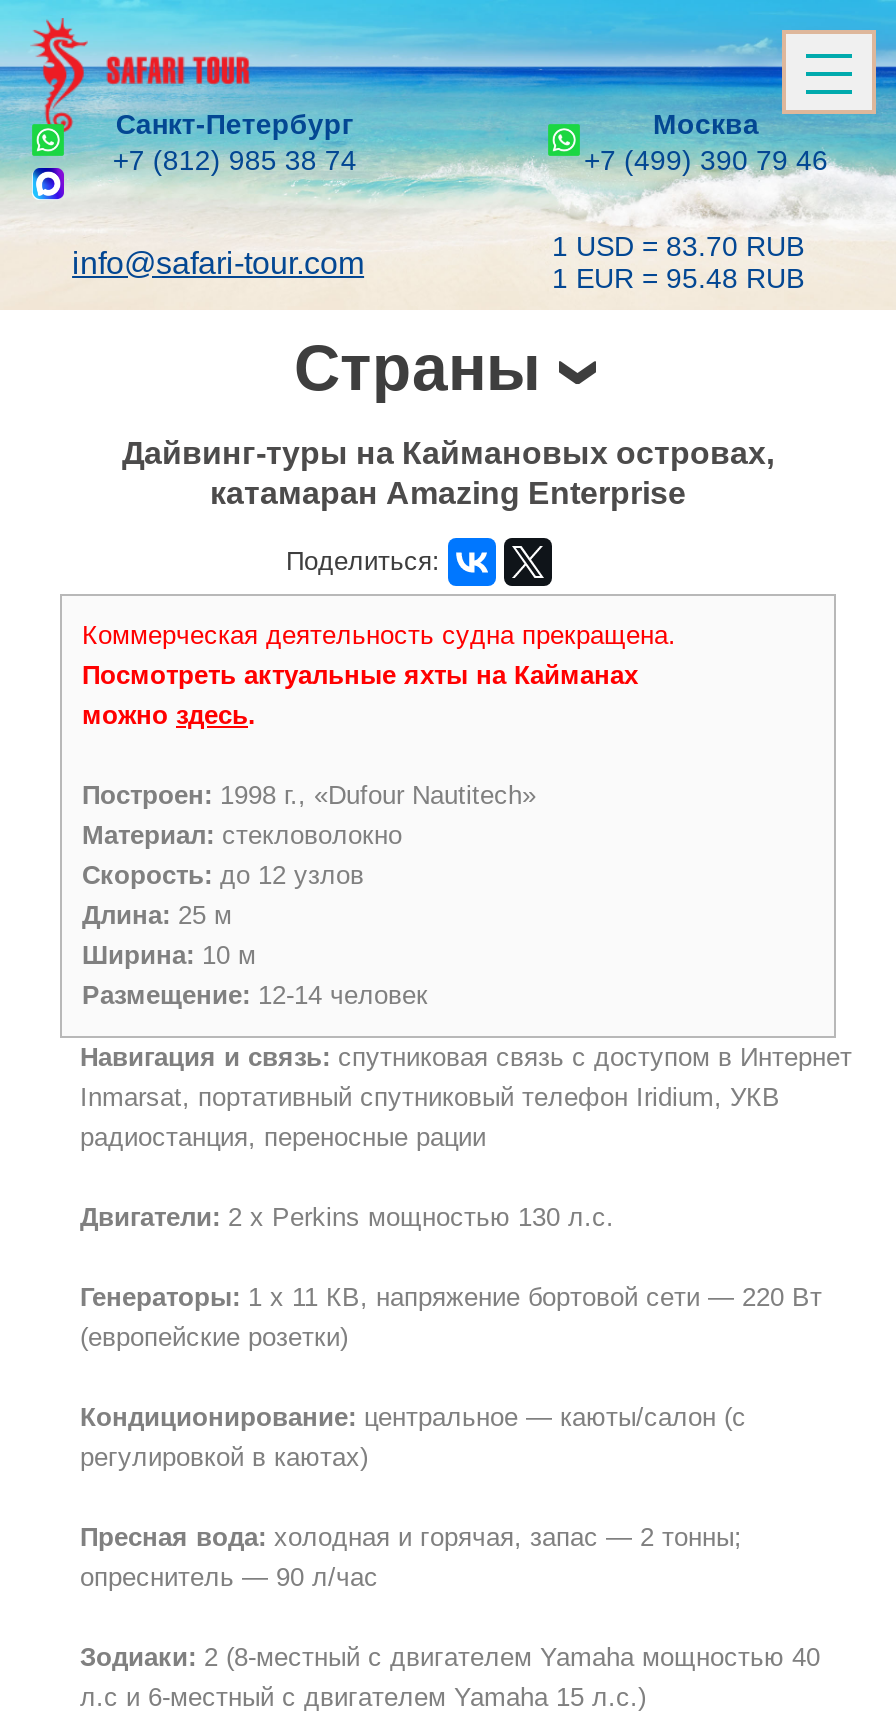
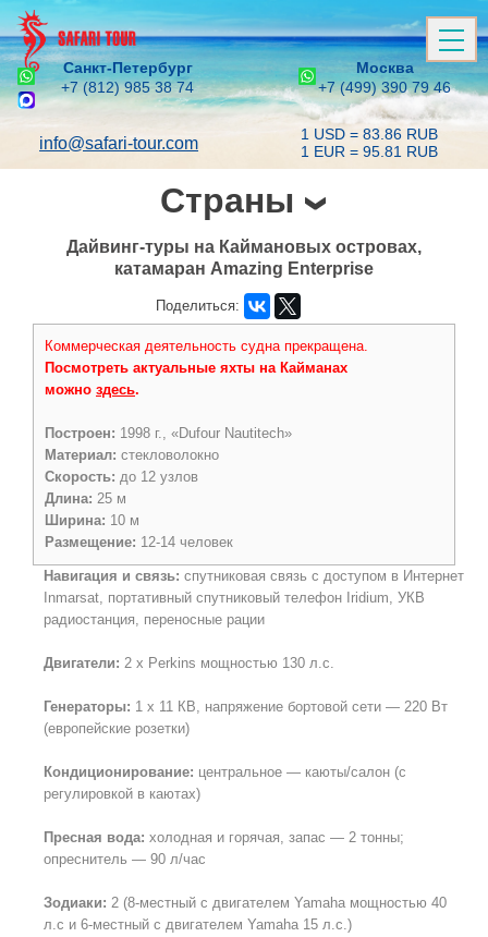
- 1 USD = 83.70 RUB
+ 1 USD = 83.86 RUB

- 1 EUR = 95.48 RUB
+ 1 EUR = 95.81 RUB
